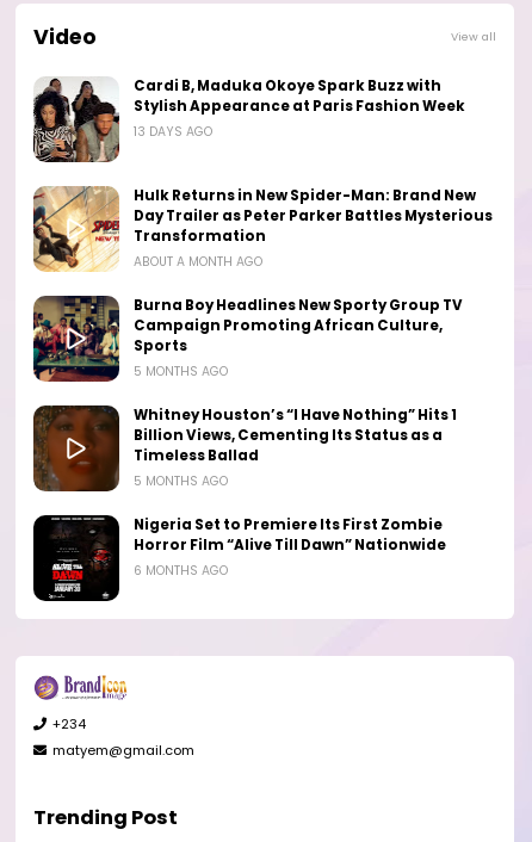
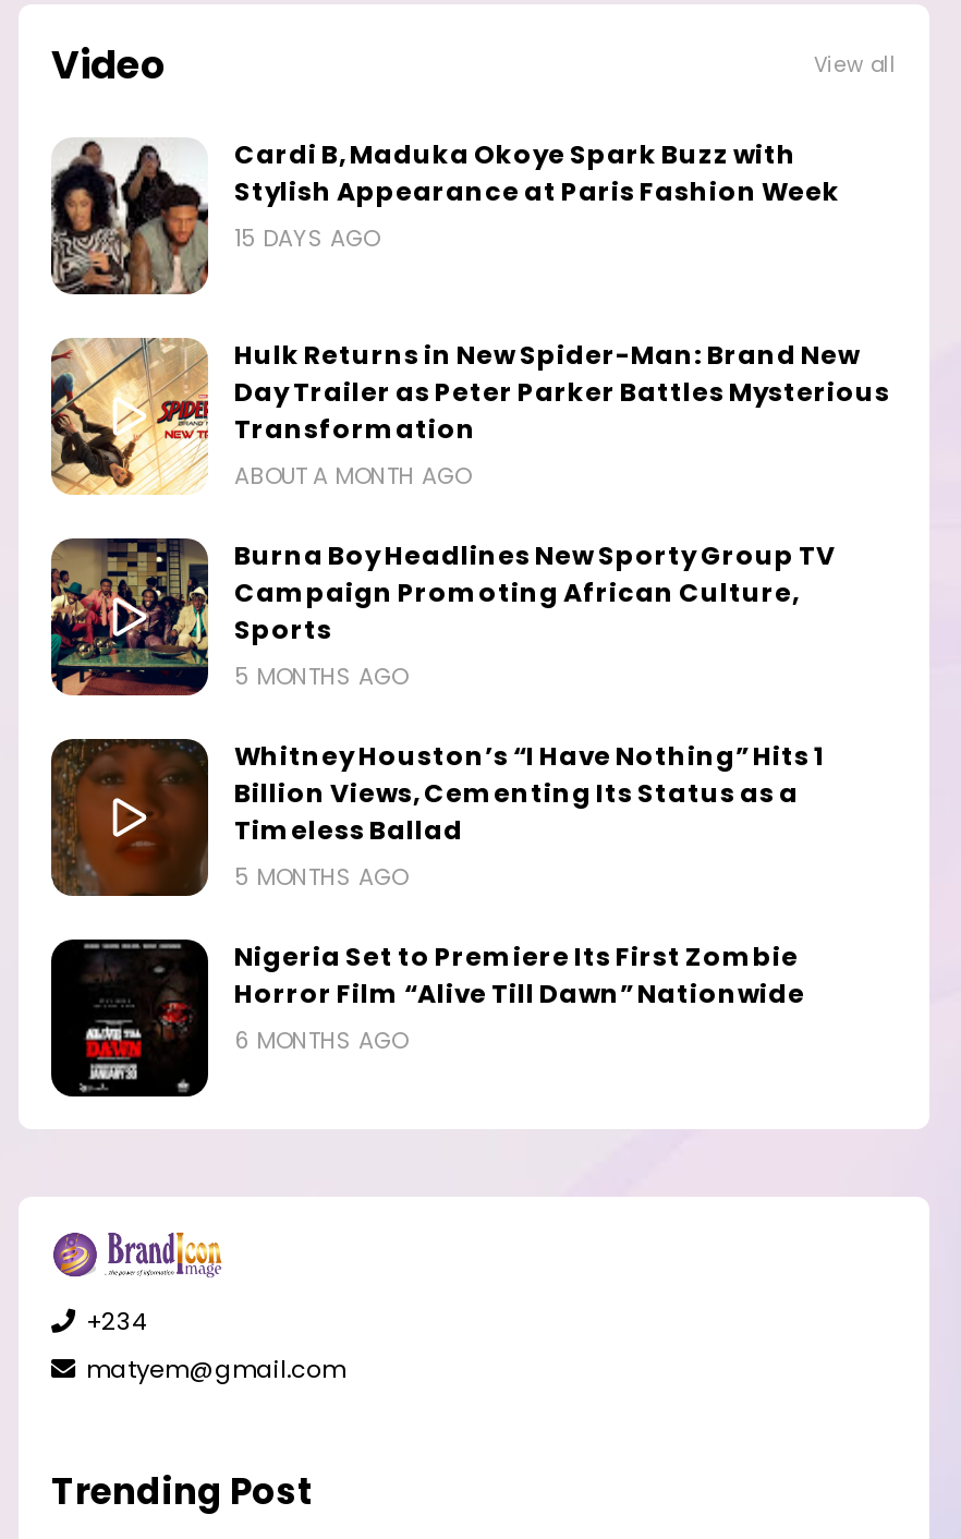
- 13 DAYS AGO
+ 15 DAYS AGO
